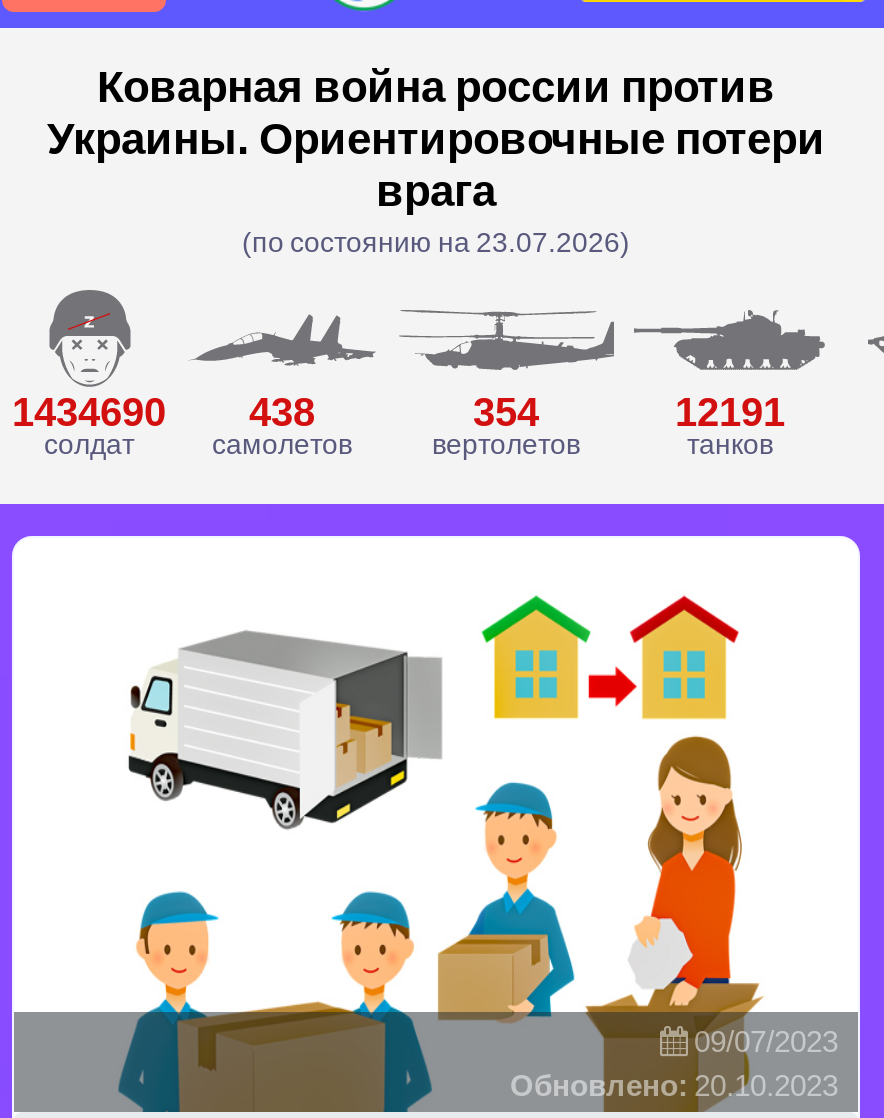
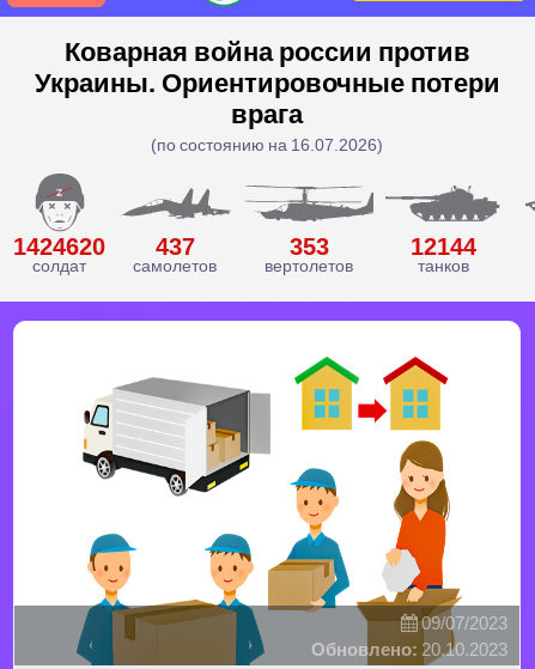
- (по состоянию на 23.07.2026)
+ (по состоянию на 16.07.2026)

- 1434690
+ 1424620

- 438
+ 437

- 354
+ 353

- 12191
+ 12144
